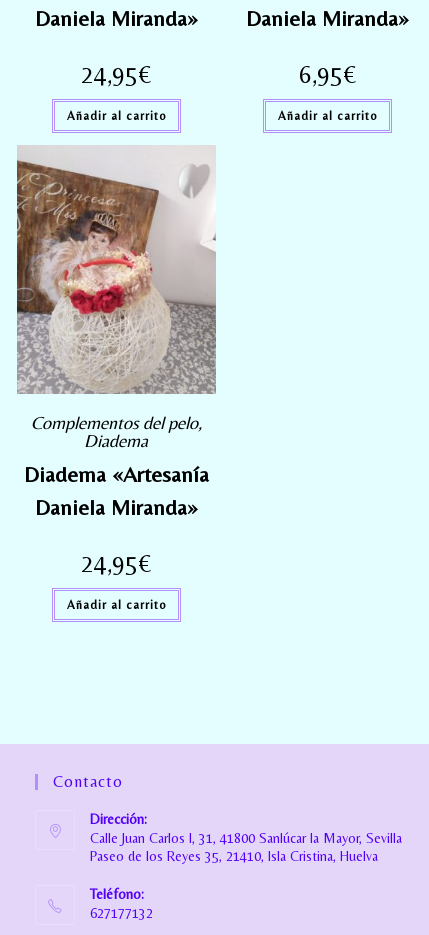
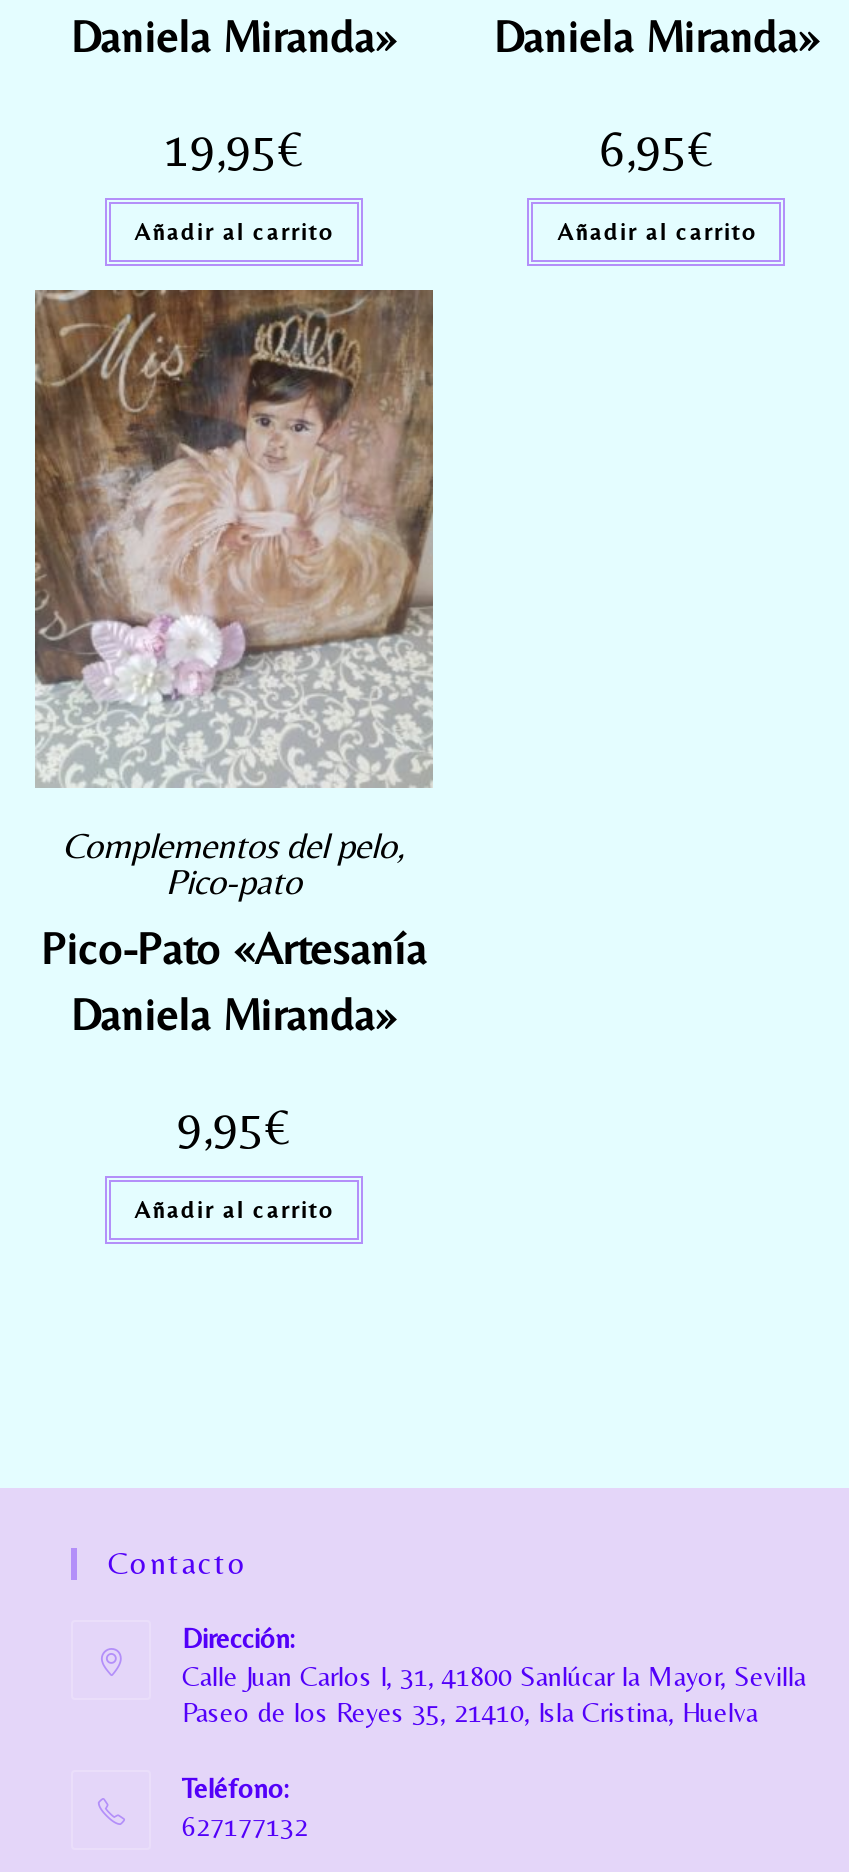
- 24,95€
+ 19,95€

- [image]
- Diadema
- Diadema «Artesanía
+ [image]
+ Pico-pato
+ Pico-Pato «Artesanía

- 24,95€
+ 9,95€
